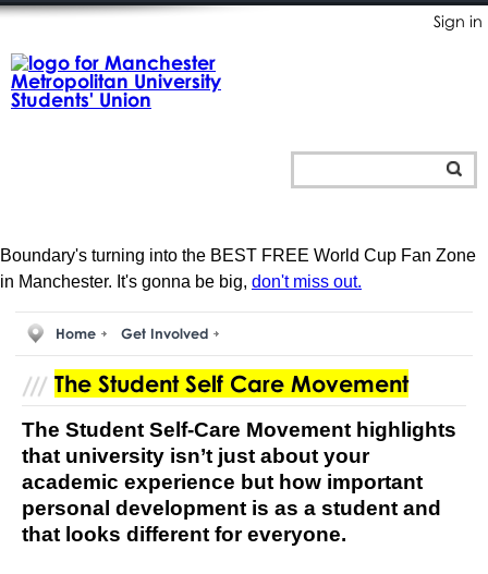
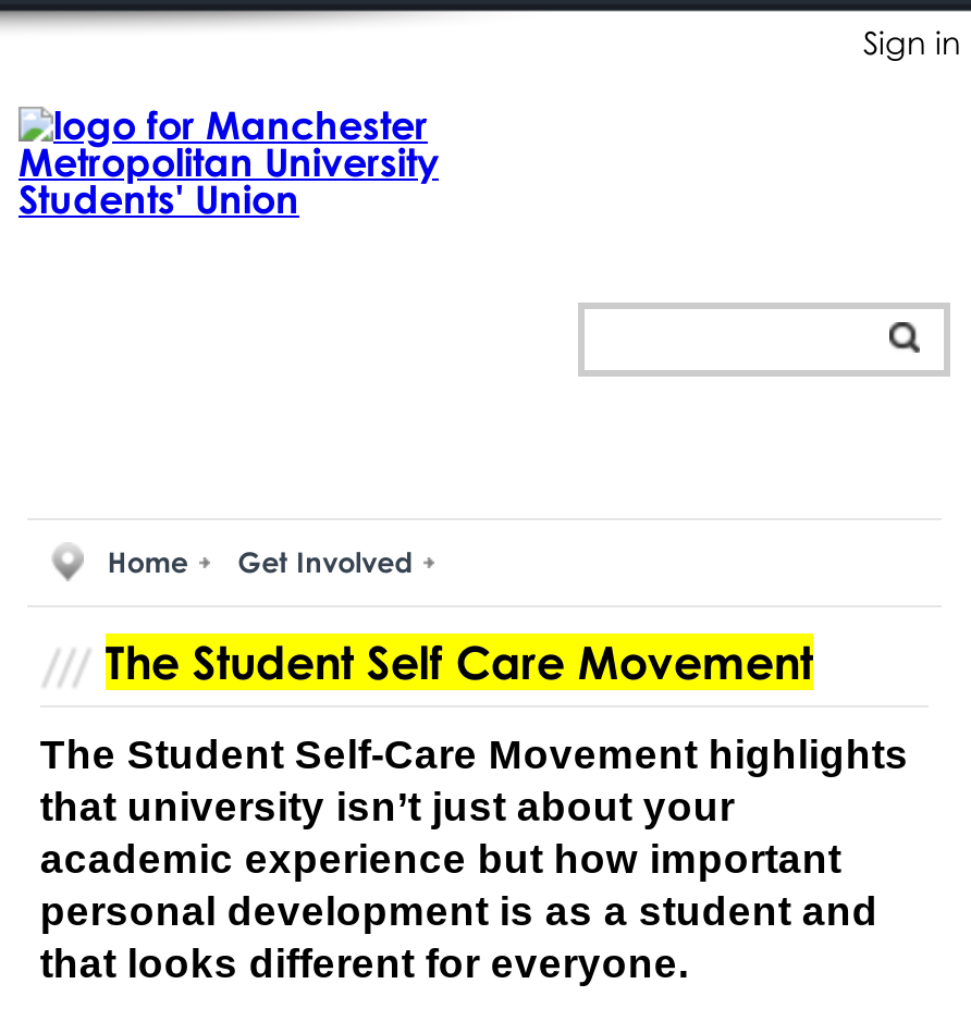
- Boundary's turning into the BEST FREE World Cup Fan Zone
- in Manchester. It's gonna be big, don't miss out.
